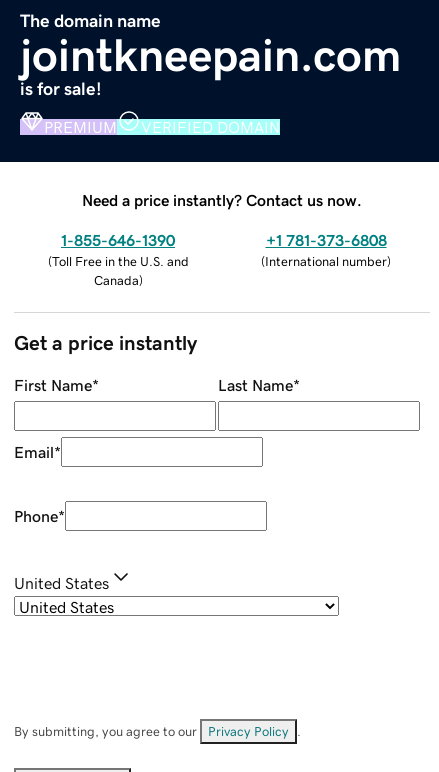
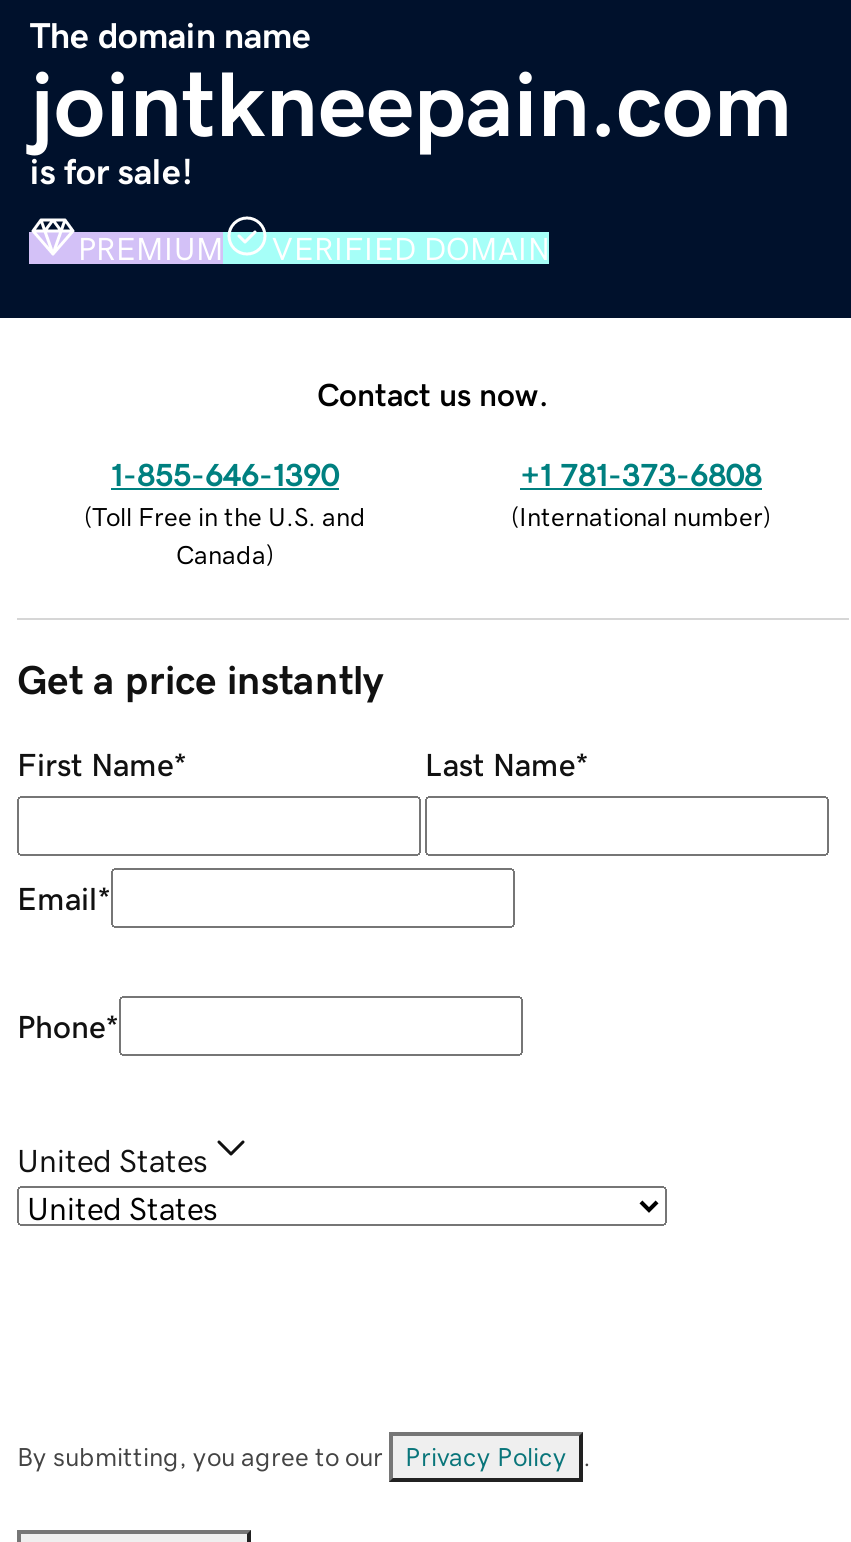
- Need a price instantly? Contact us now.
+ Contact us now.
